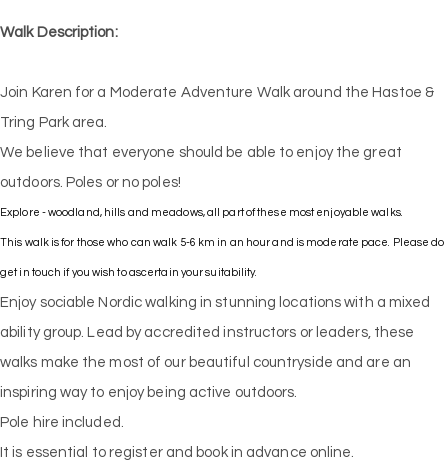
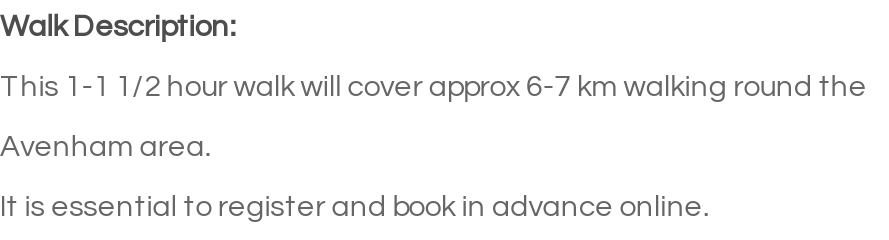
- Join Karen for a Moderate Adventure Walk around the Hastoe &
- Tring Park area.
- We believe that everyone should be able to enjoy the great
- outdoors. Poles or no poles!
- Explore - woodland, hills and meadows, all part of these most enjoyable walks.
- This walk is for those who can walk 5-6 km in an hour and is moderate pace. Please do
- get in touch if you wish to ascertain your suitability.
- Enjoy sociable Nordic walking in stunning locations with a mixed
- ability group. Lead by accredited instructors or leaders, these
- walks make the most of our beautiful countryside and are an
- inspiring way to enjoy being active outdoors.
- Pole hire included.
+ This 1-1 1/2 hour walk will cover approx 6-7 km walking round the
+ Avenham area.
